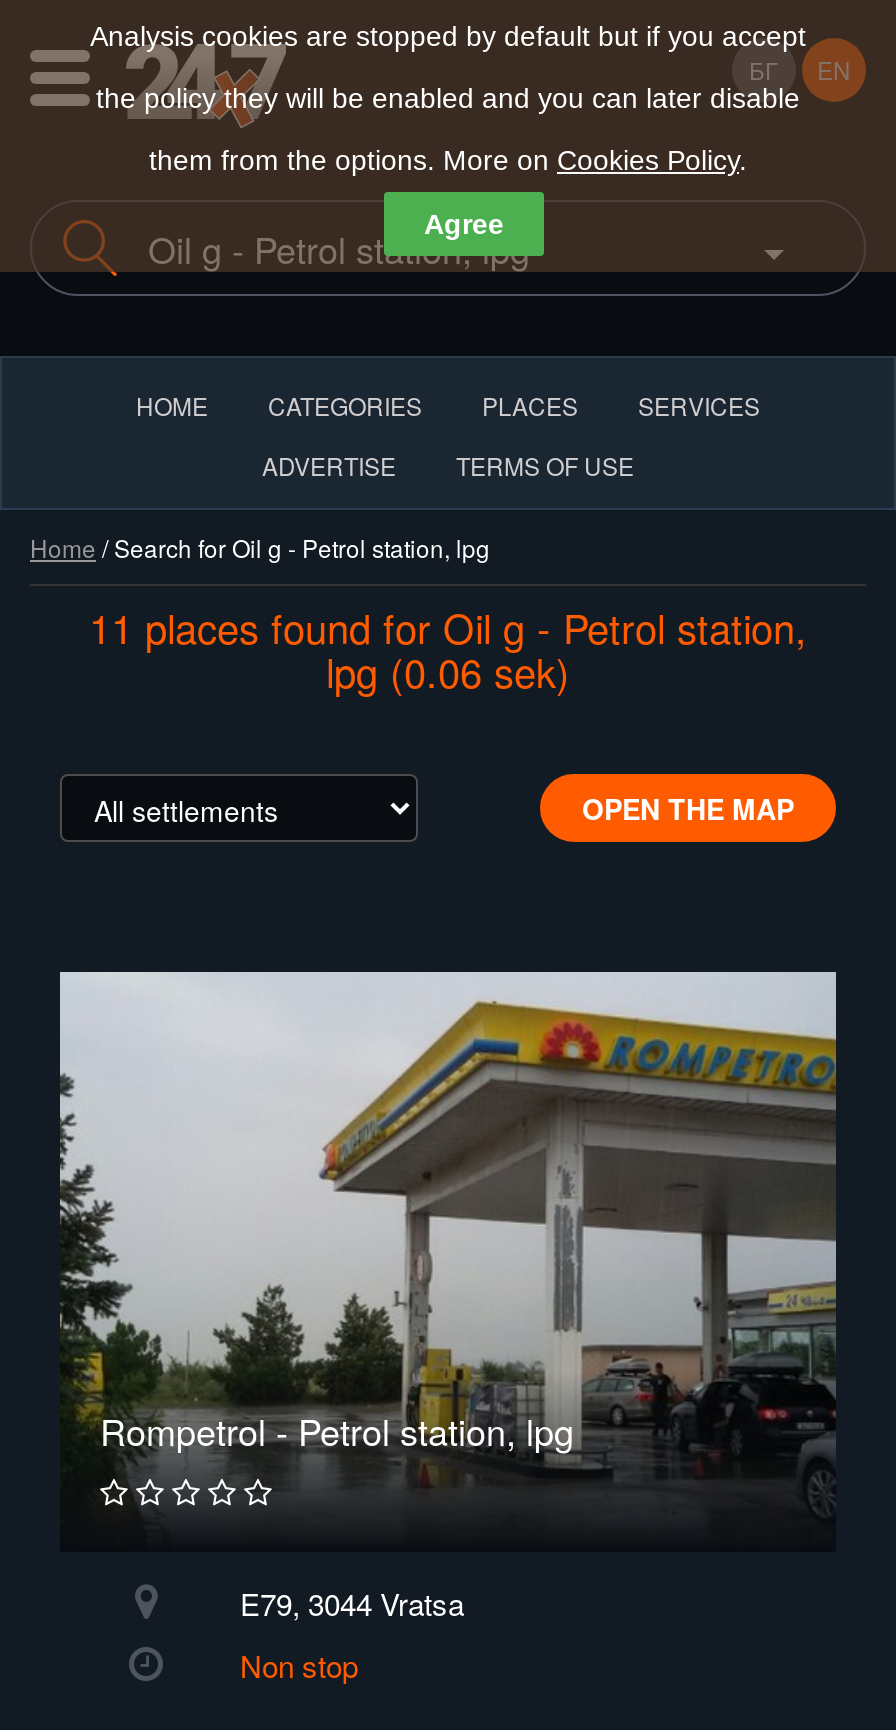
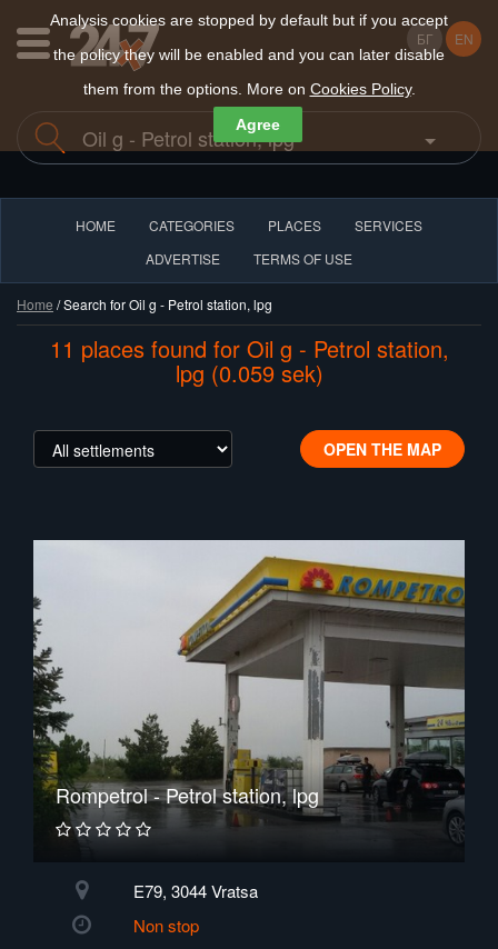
- lpg (0.06 sek)
+ lpg (0.059 sek)
